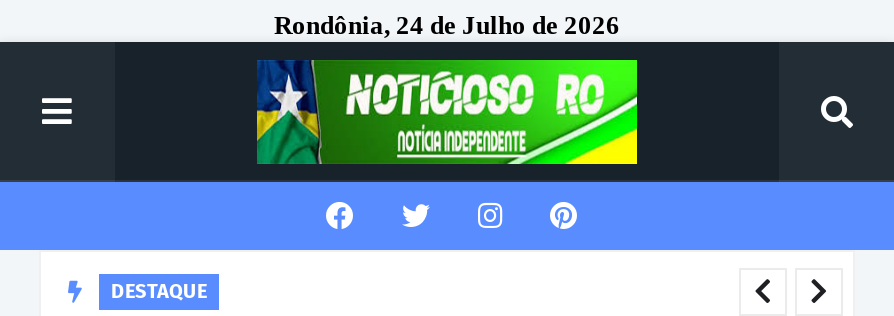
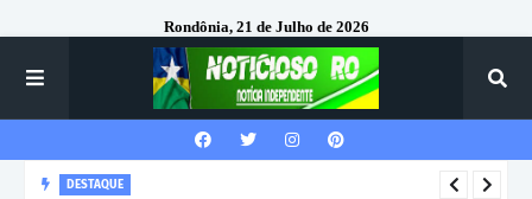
- Rondônia, 24 de Julho de 2026
+ Rondônia, 21 de Julho de 2026
